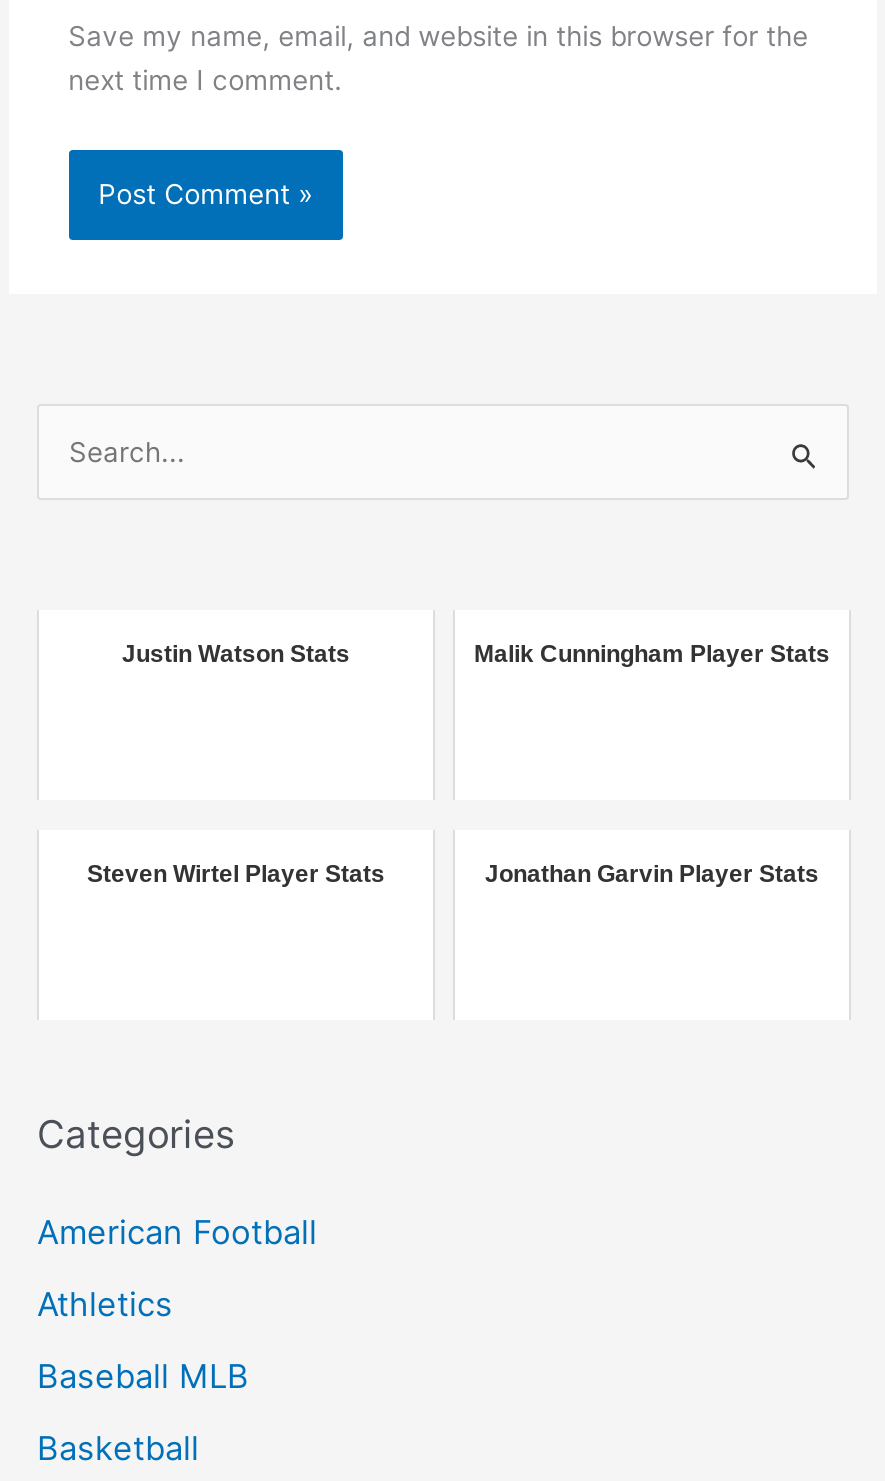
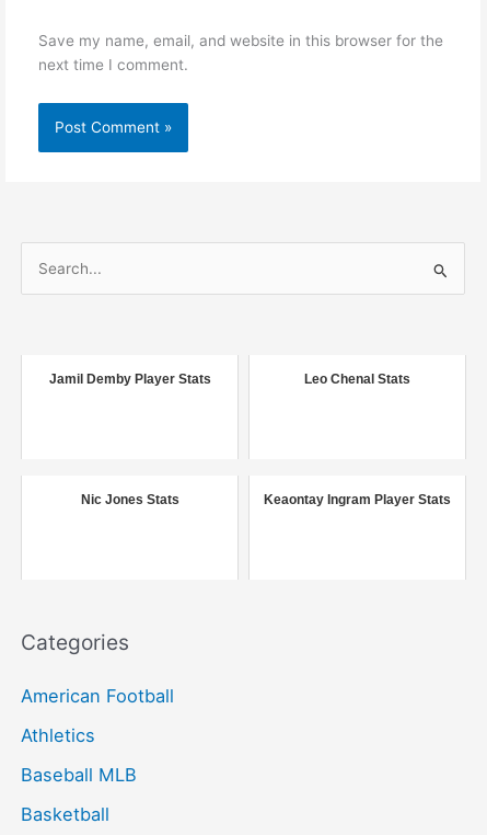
- Justin Watson Stats
- Malik Cunningham Player Stats
+ Jamil Demby Player Stats
+ Leo Chenal Stats

- Steven Wirtel Player Stats
- Jonathan Garvin Player Stats
+ Nic Jones Stats
+ Keaontay Ingram Player Stats
